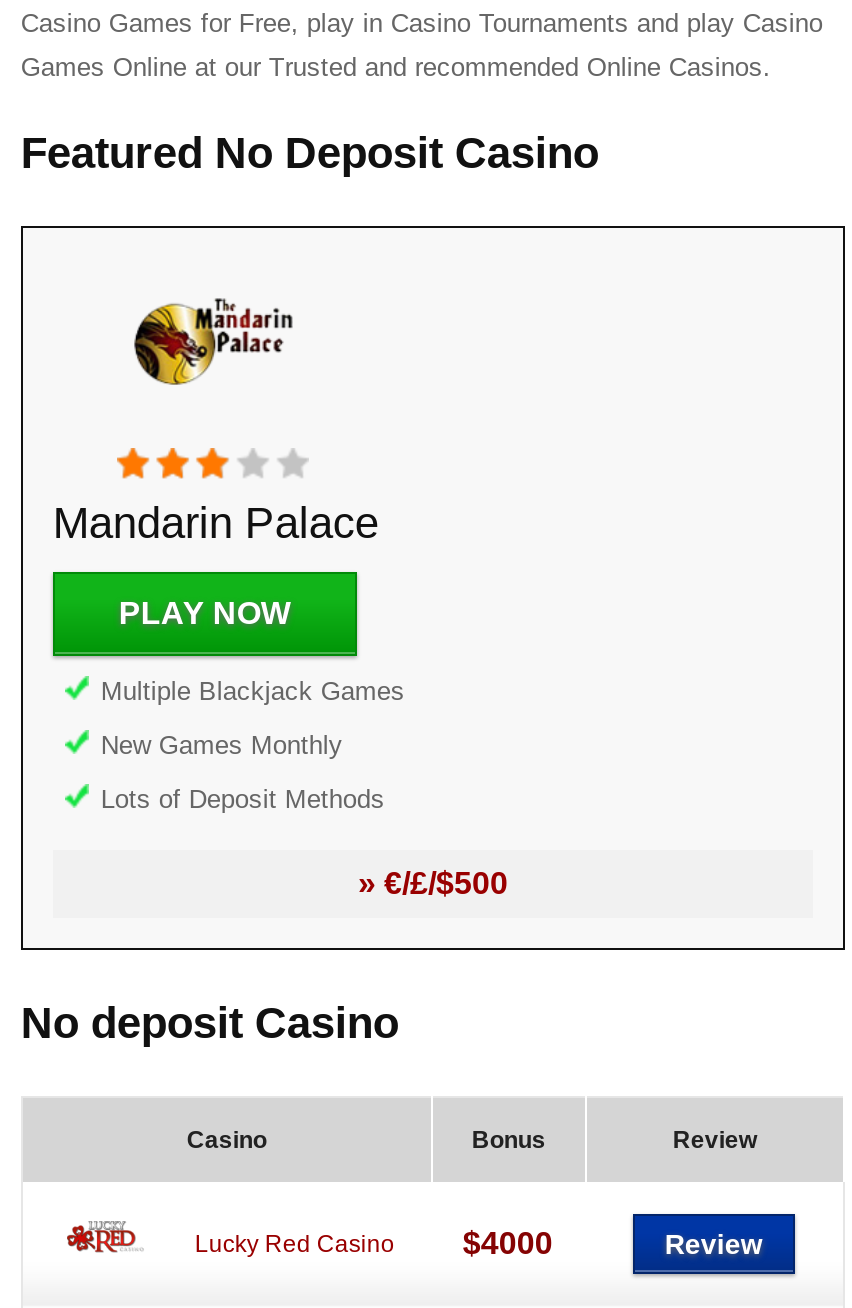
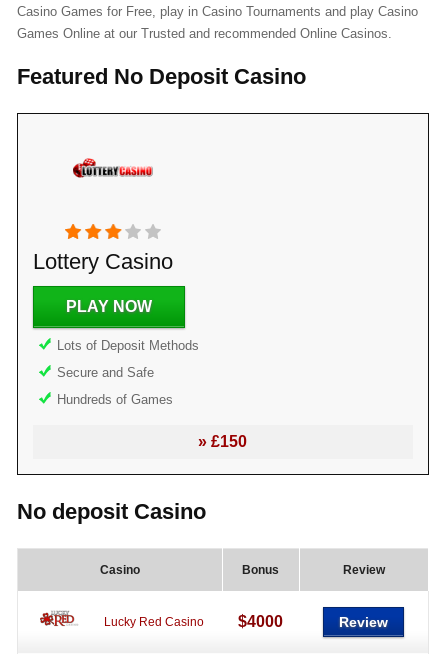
- [image]
+ [image]

- Mandarin Palace
+ Lottery Casino

- Multiple Blackjack Games
- New Games Monthly

moved up: Lots of Deposit Methods

- » €/£/$500
+ Secure and Safe
+ Hundreds of Games
+ » £150
